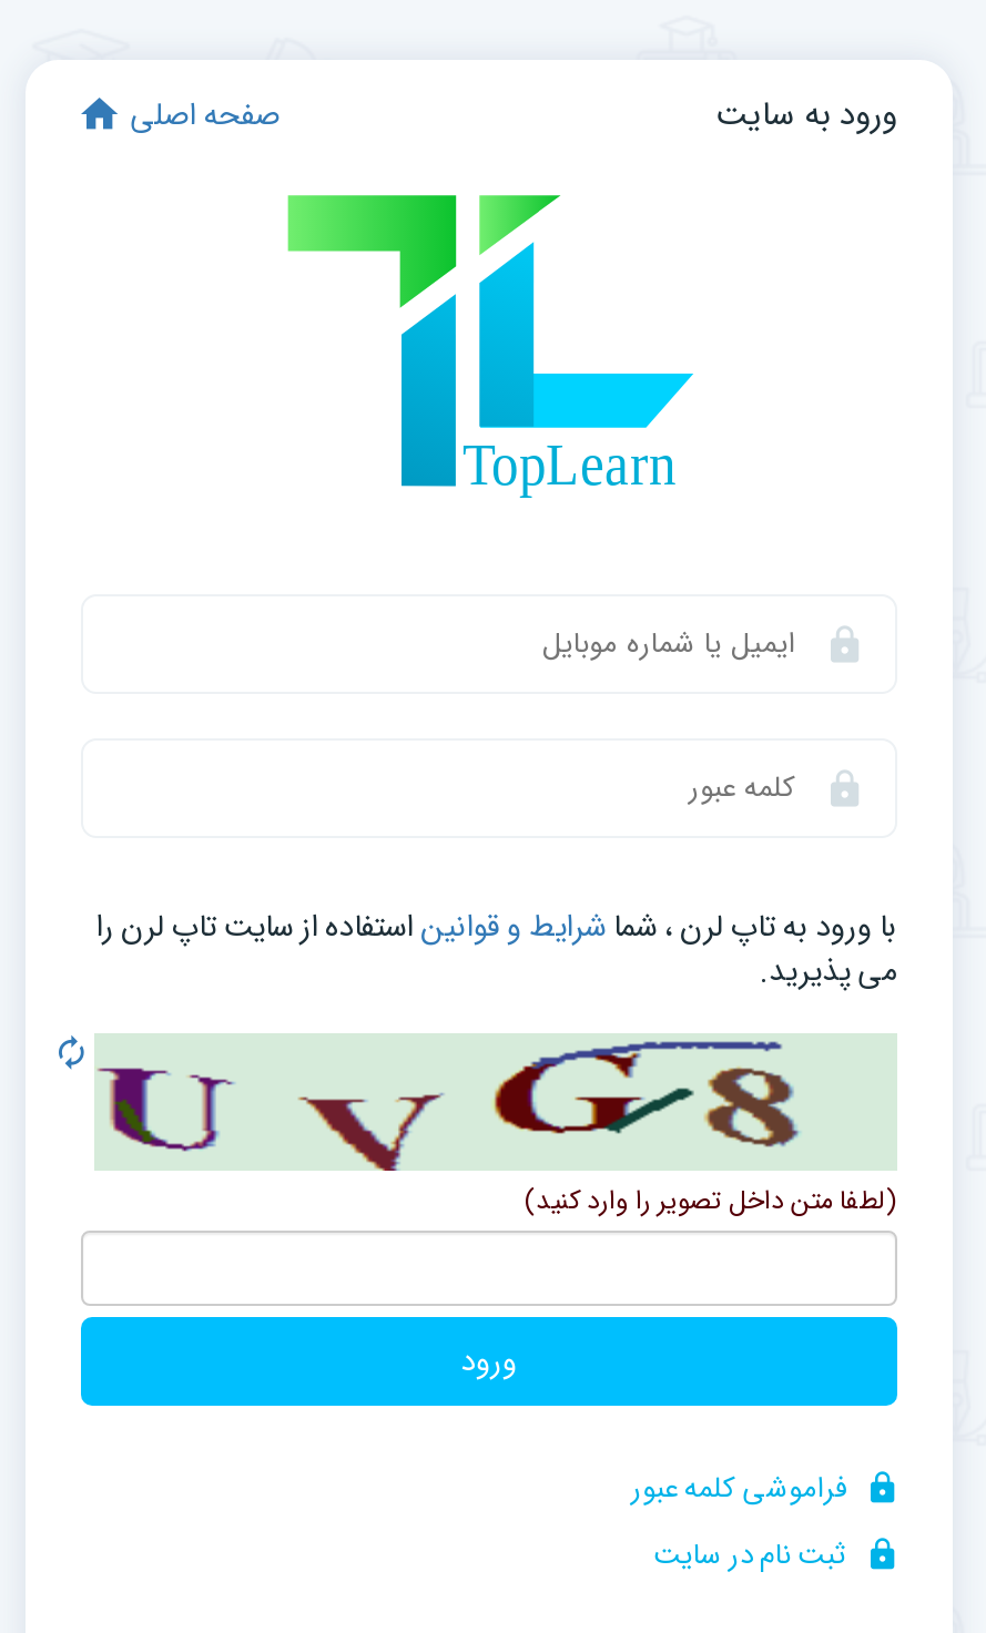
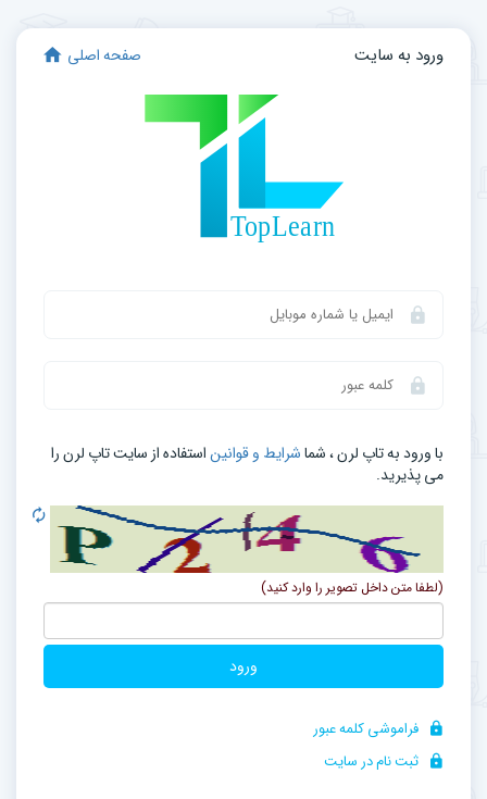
- [image]
+ [image]
